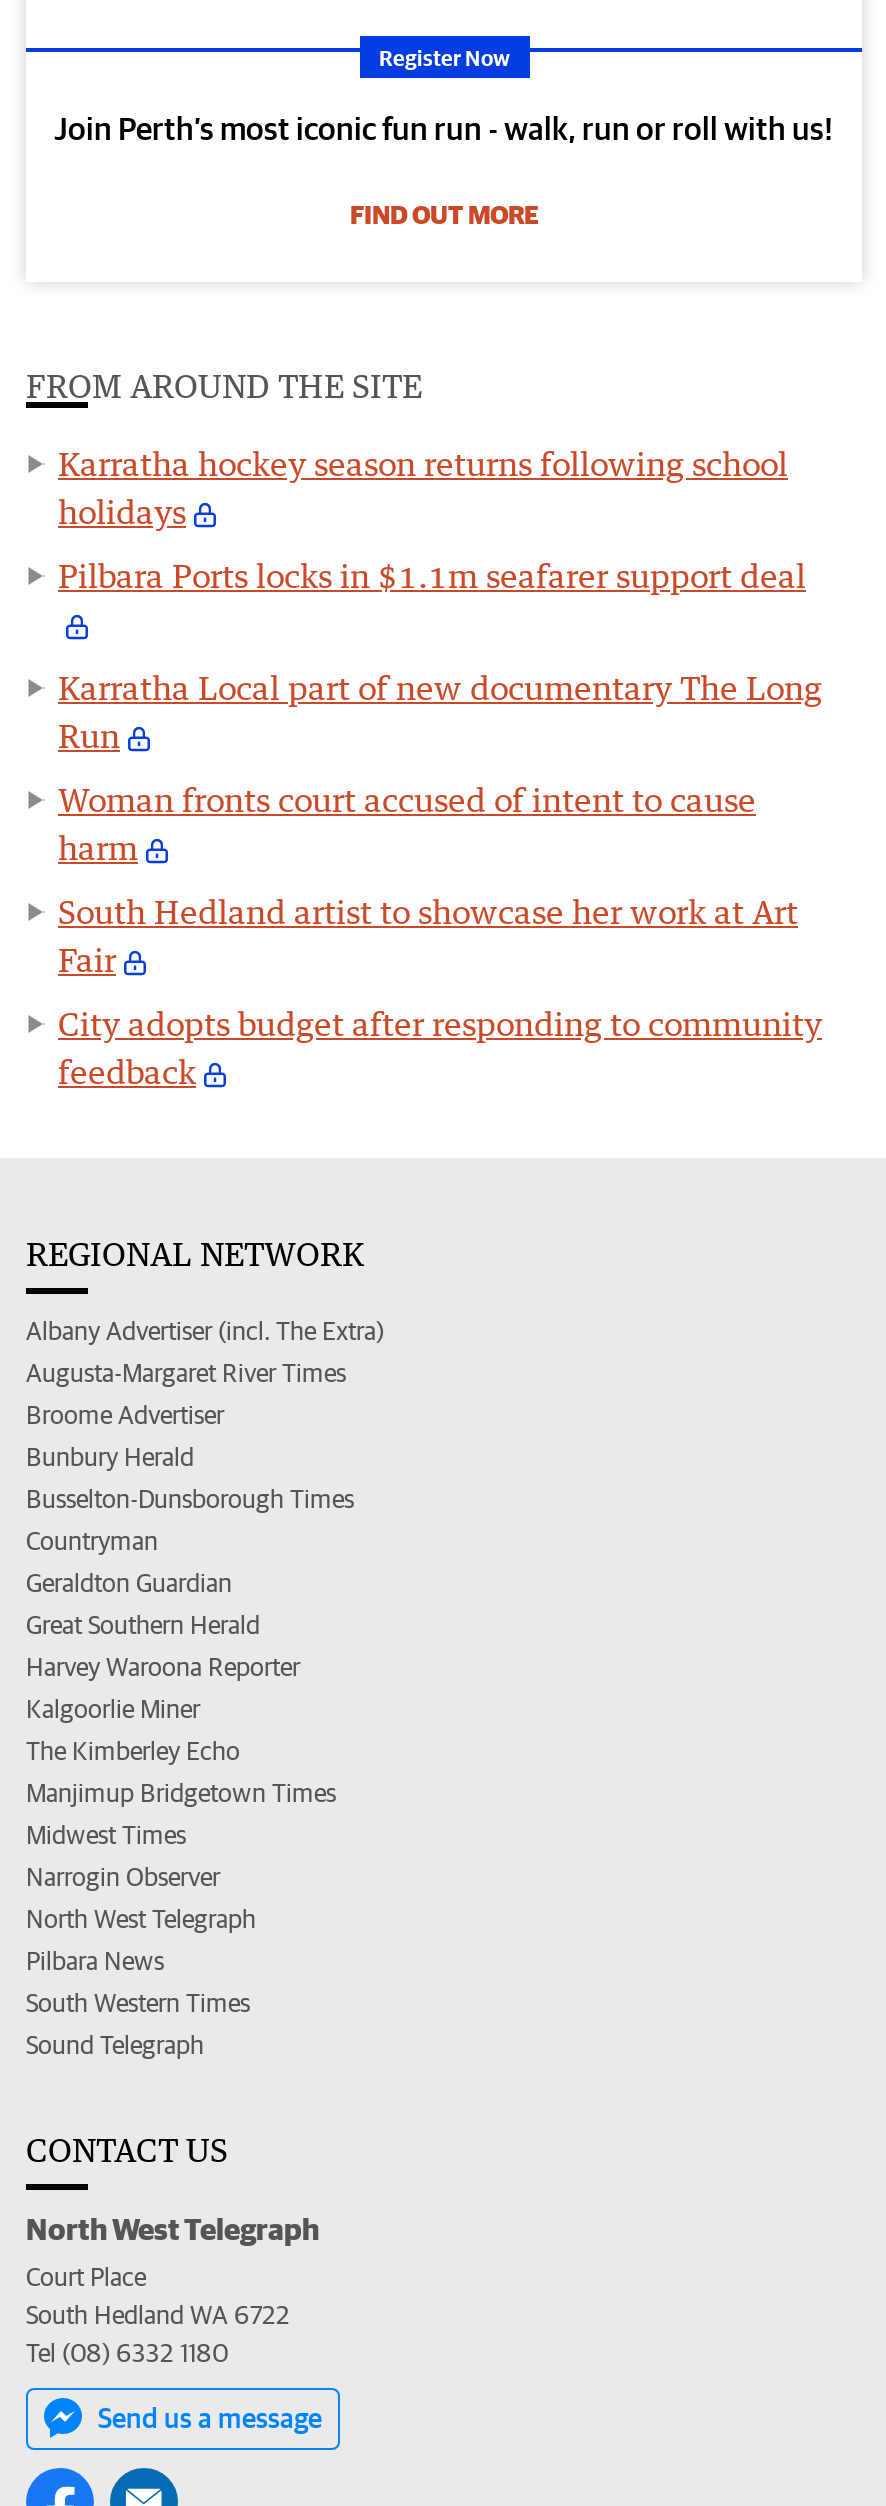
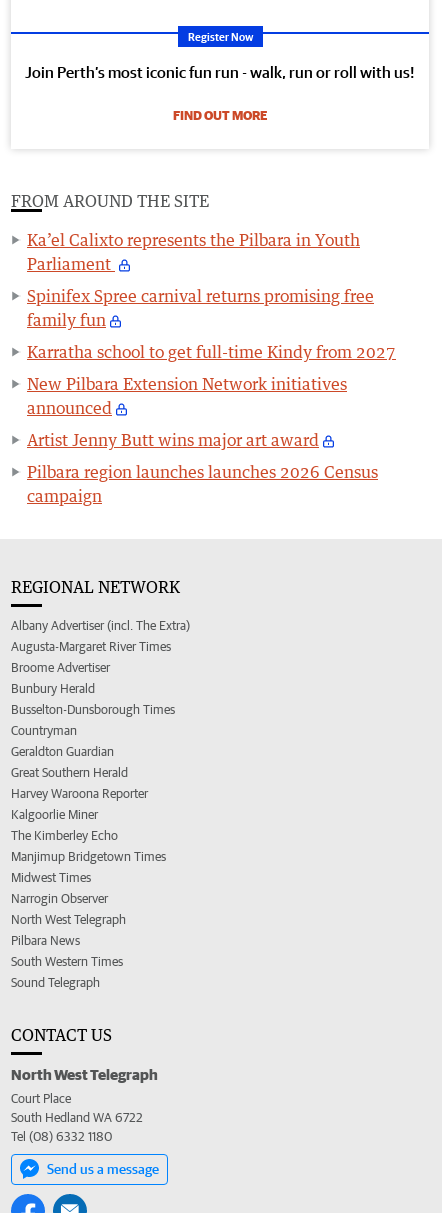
- Karratha hockey season returns following school
- holidays
+ Ka’el Calixto represents the Pilbara in Youth
+ Parliament

- Pilbara Ports locks in $1.1m seafarer support deal
+ Spinifex Spree carnival returns promising free
+ family fun

- Karratha Local part of new documentary The Long
- Run
+ Karratha school to get full-time Kindy from 2027

- Woman fronts court accused of intent to cause
- harm
+ New Pilbara Extension Network initiatives
+ announced

- South Hedland artist to showcase her work at Art
- Fair
+ Artist Jenny Butt wins major art award

- City adopts budget after responding to community
- feedback
+ Pilbara region launches launches 2026 Census
+ campaign
